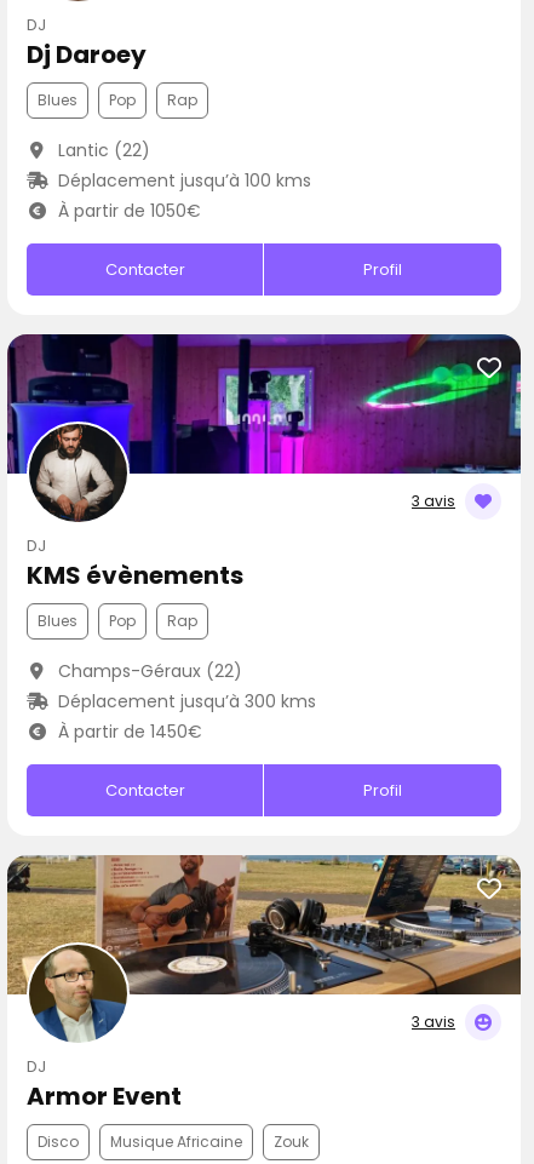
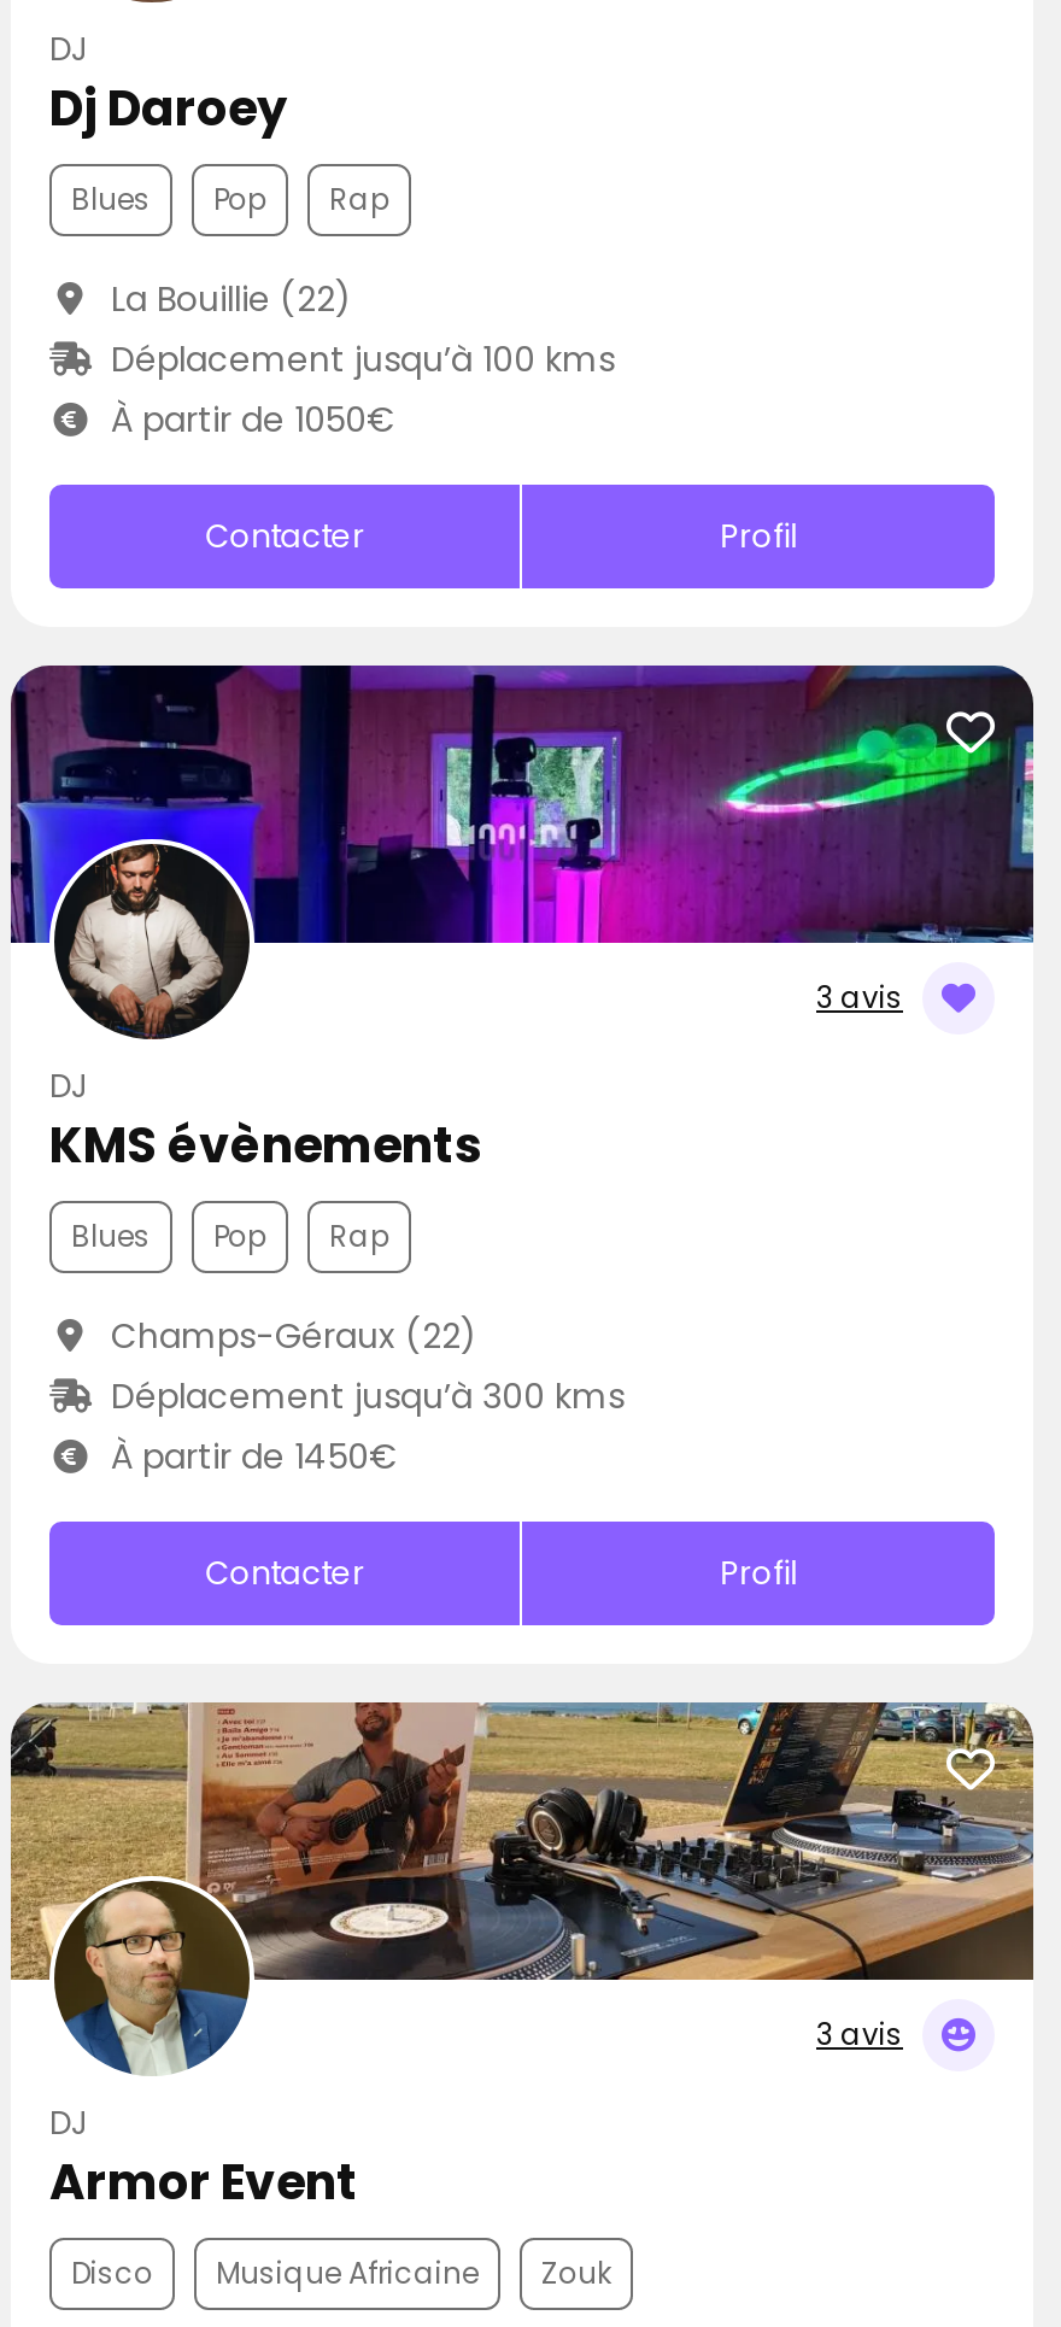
- Lantic (22)
+ La Bouillie (22)
